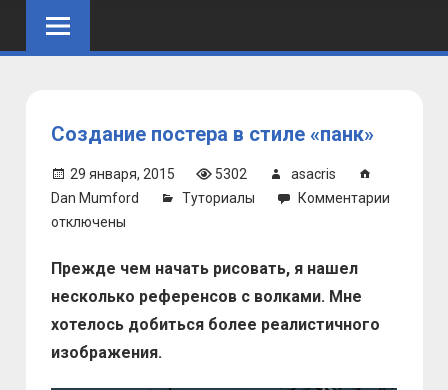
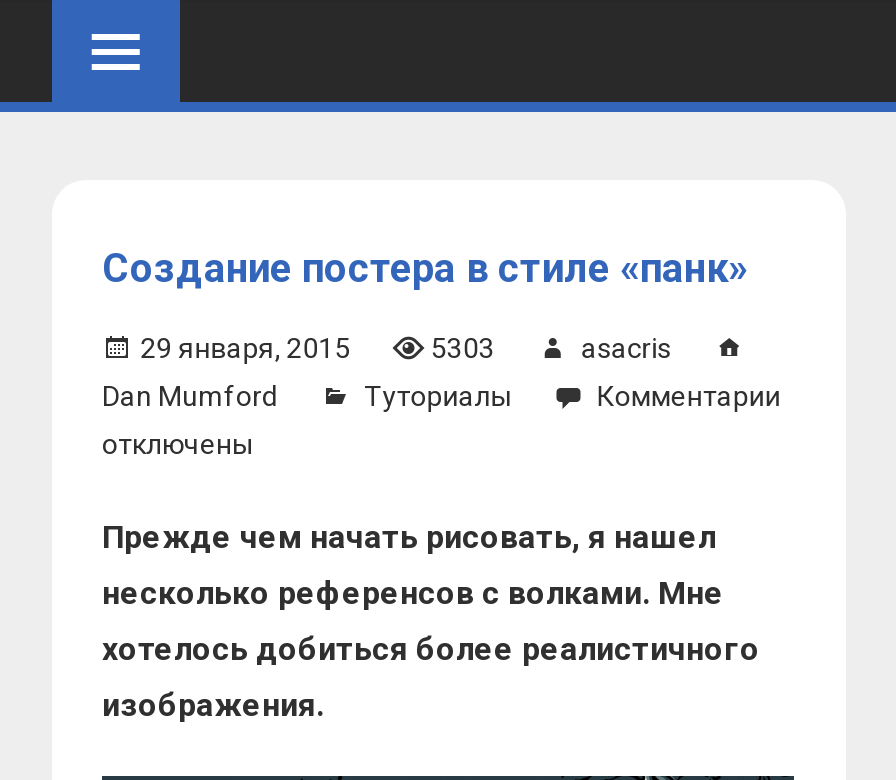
- 5302
+ 5303
